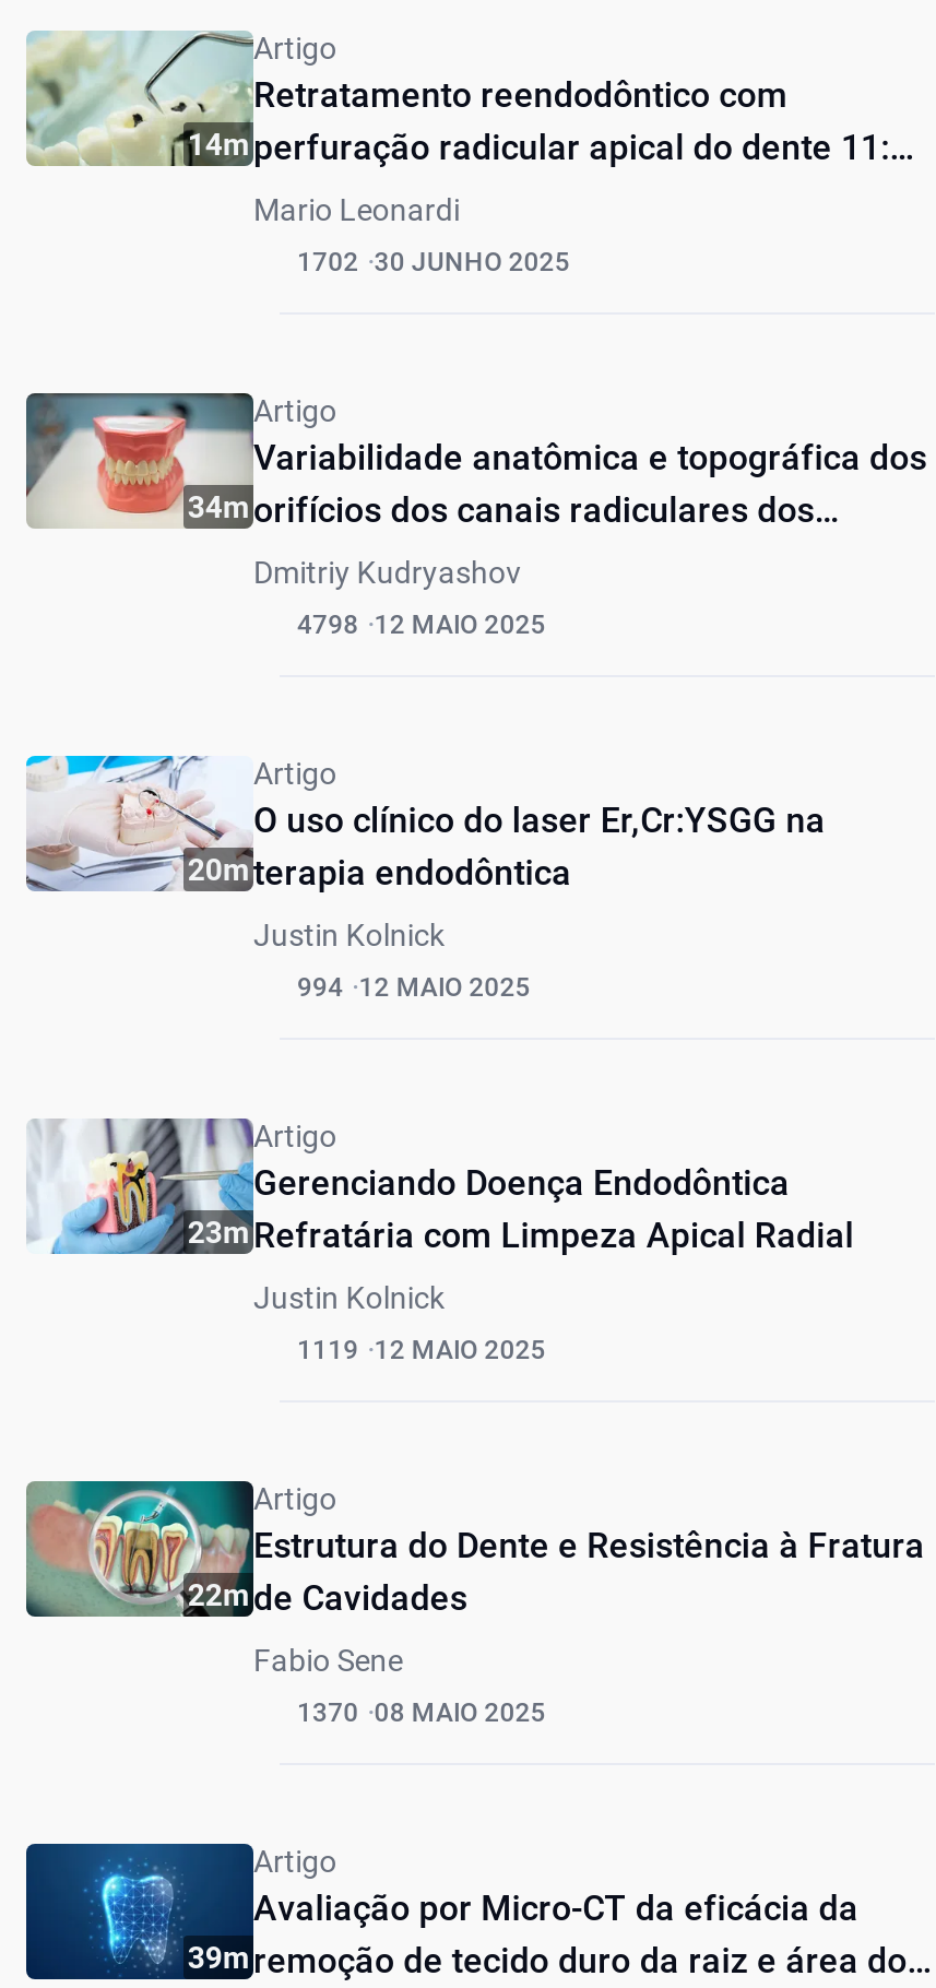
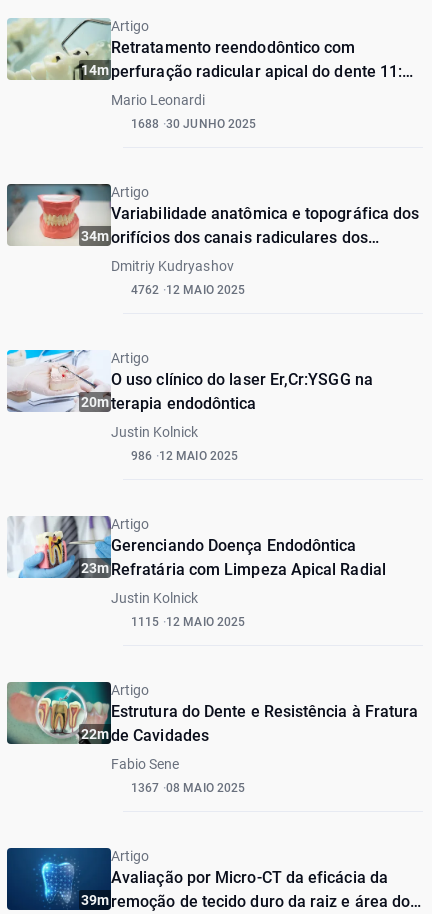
- 1702 30 JUNHO 2025
+ 1688 30 JUNHO 2025

- 4798 12 MAIO 2025
+ 4762 12 MAIO 2025

- 994 12 MAIO 2025
+ 986 12 MAIO 2025

- 1119 12 MAIO 2025
+ 1115 12 MAIO 2025

- 1370 08 MAIO 2025
+ 1367 08 MAIO 2025
